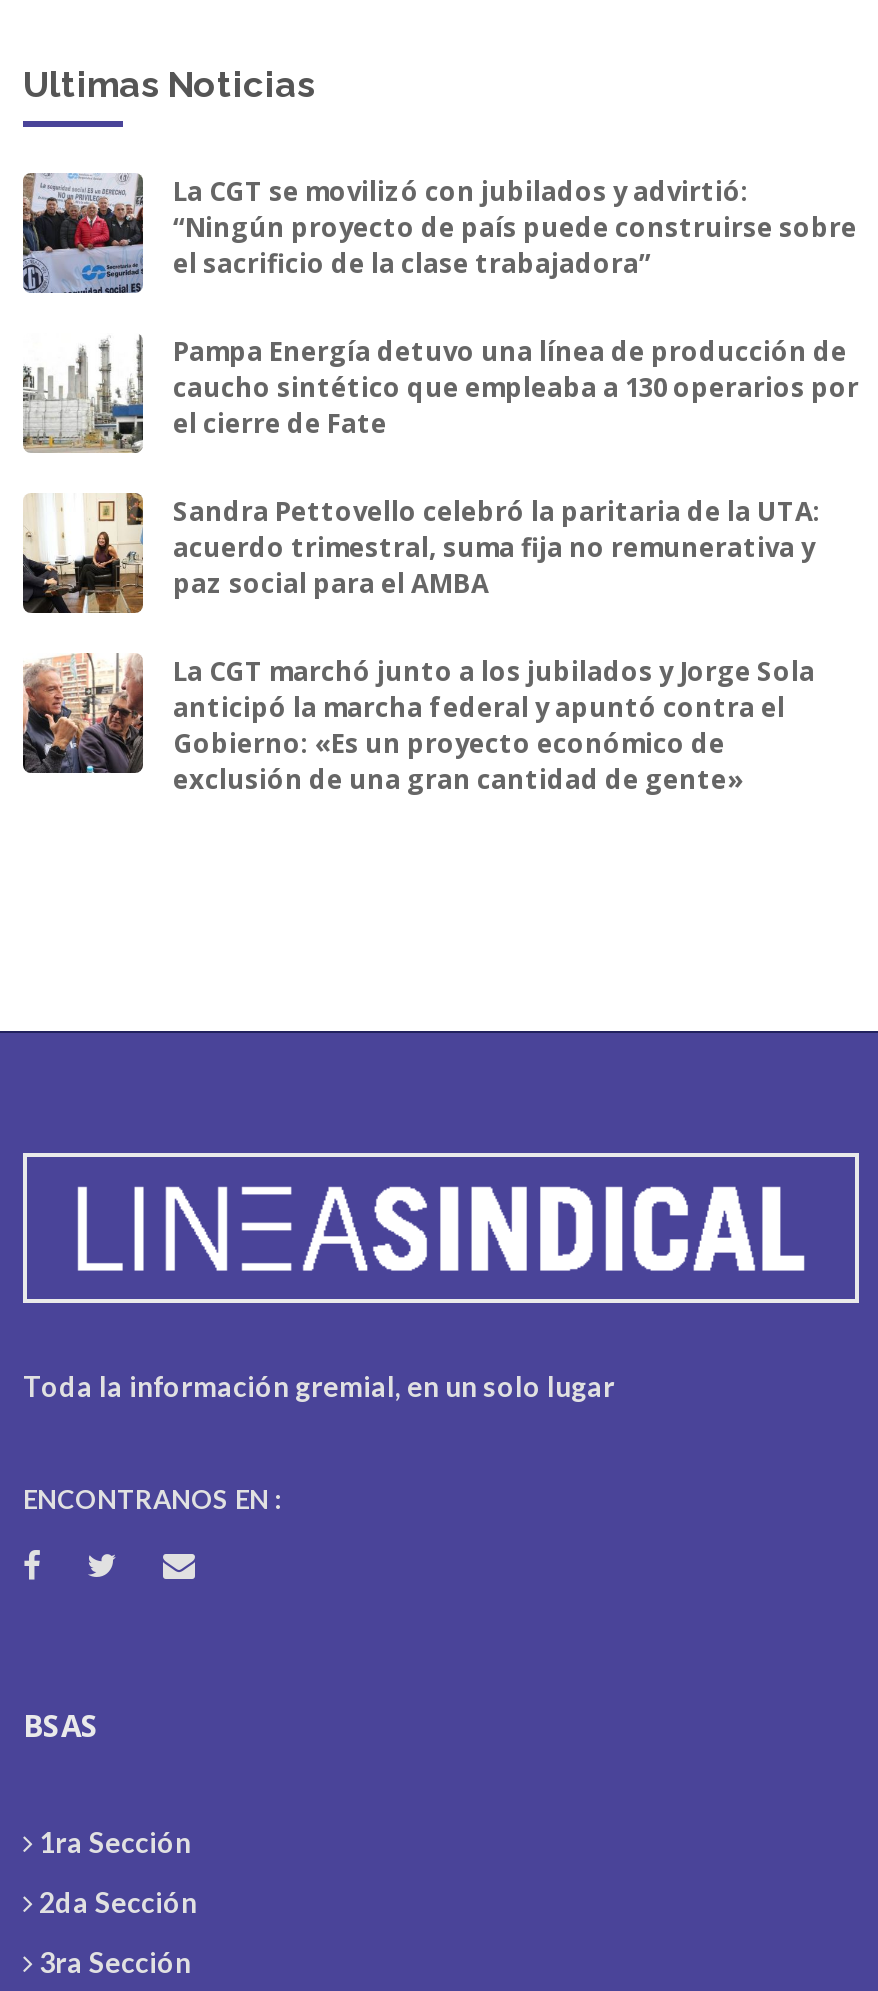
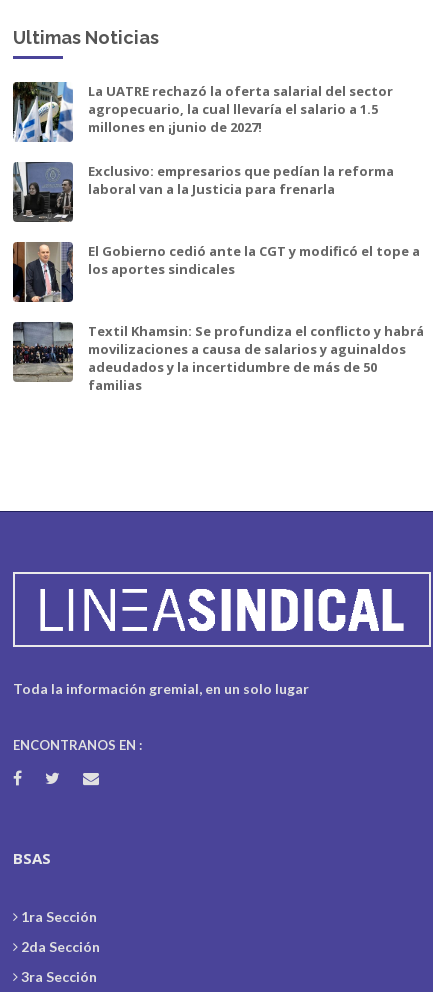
- [image]
- La CGT se movilizó con jubilados y advirtió:
- “Ningún proyecto de país puede construirse sobre
- el sacrificio de la clase trabajadora”
+ [image]
+ La UATRE rechazó la oferta salarial del sector
+ agropecuario, la cual llevaría el salario a 1.5
+ millones en ¡junio de 2027!

- [image]
- Pampa Energía detuvo una línea de producción de
- caucho sintético que empleaba a 130 operarios por
- el cierre de Fate
+ [image]
+ Exclusivo: empresarios que pedían la reforma
+ laboral van a la Justicia para frenarla

- [image]
- Sandra Pettovello celebró la paritaria de la UTA:
- acuerdo trimestral, suma fija no remunerativa y
- paz social para el AMBA
+ [image]
+ El Gobierno cedió ante la CGT y modificó el tope a
+ los aportes sindicales

- [image]
- La CGT marchó junto a los jubilados y Jorge Sola
- anticipó la marcha federal y apuntó contra el
- Gobierno: «Es un proyecto económico de
- exclusión de una gran cantidad de gente»
+ [image]
+ Textil Khamsin: Se profundiza el conflicto y habrá
+ movilizaciones a causa de salarios y aguinaldos
+ adeudados y la incertidumbre de más de 50
+ familias
